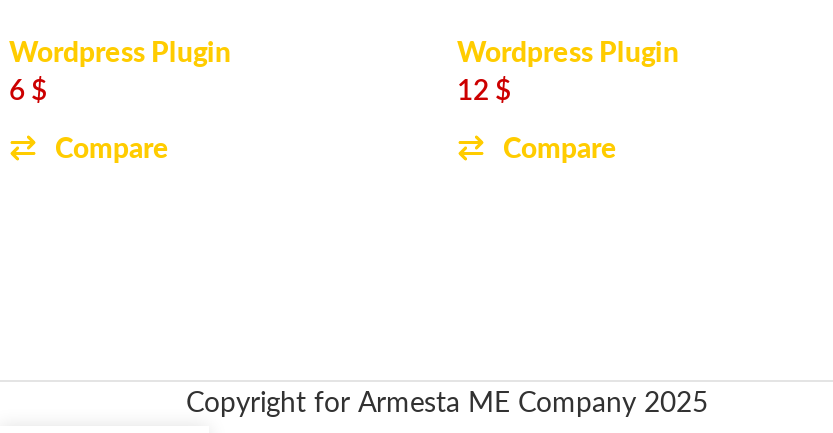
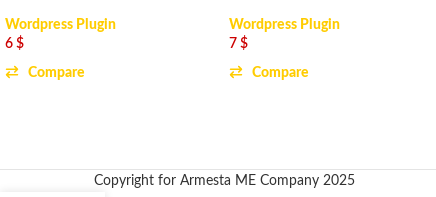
- 12 $
+ 7 $
